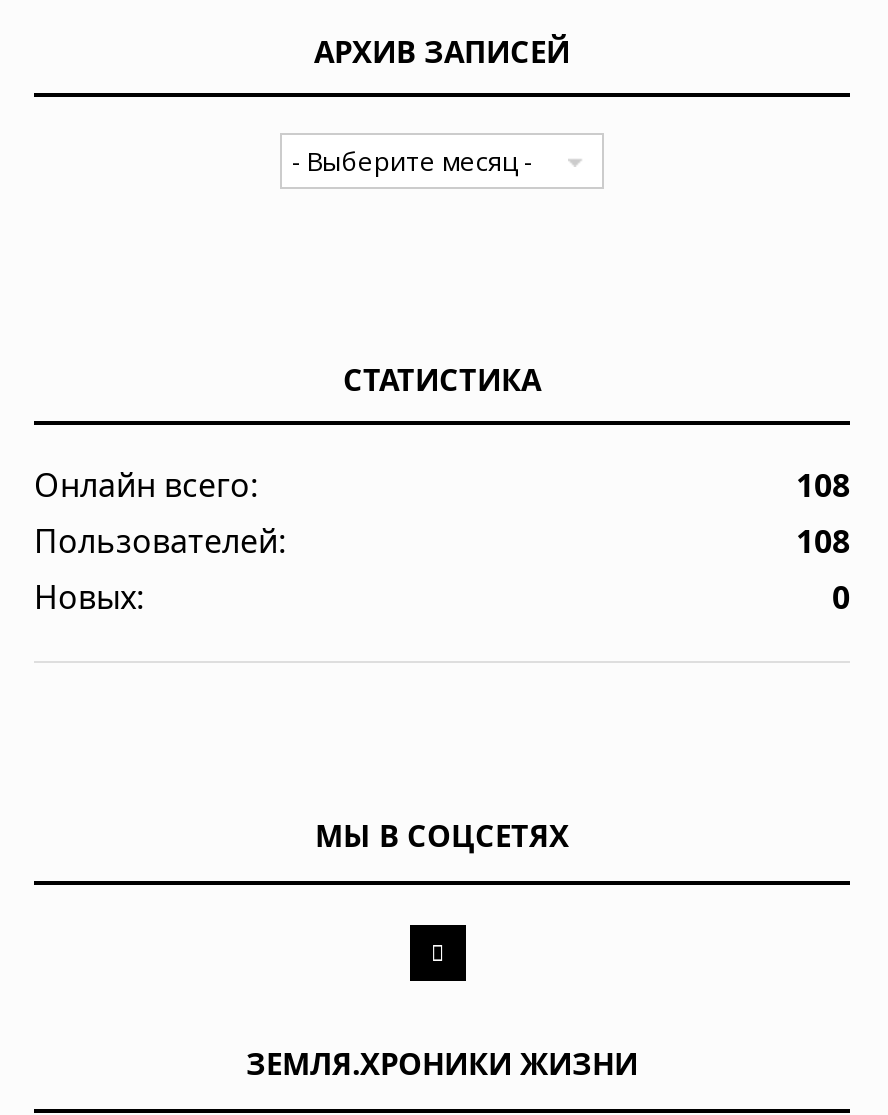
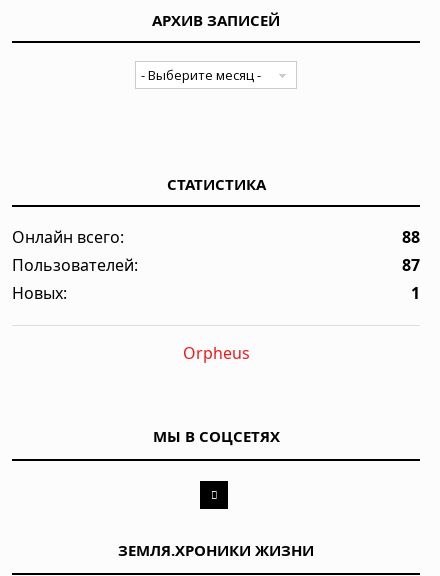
- 108
+ 88

- 108
+ 87

- 0
+ 1
+ Orpheus
